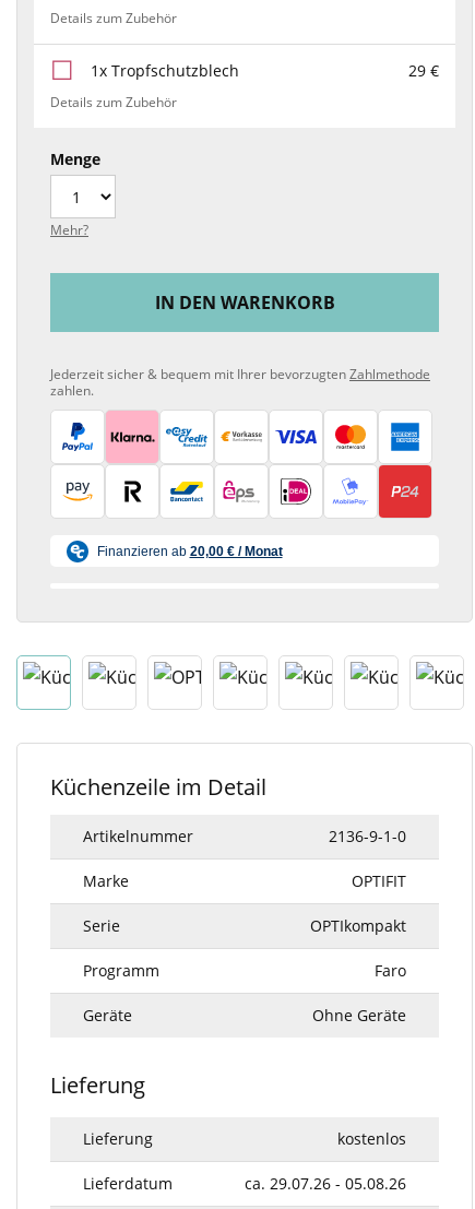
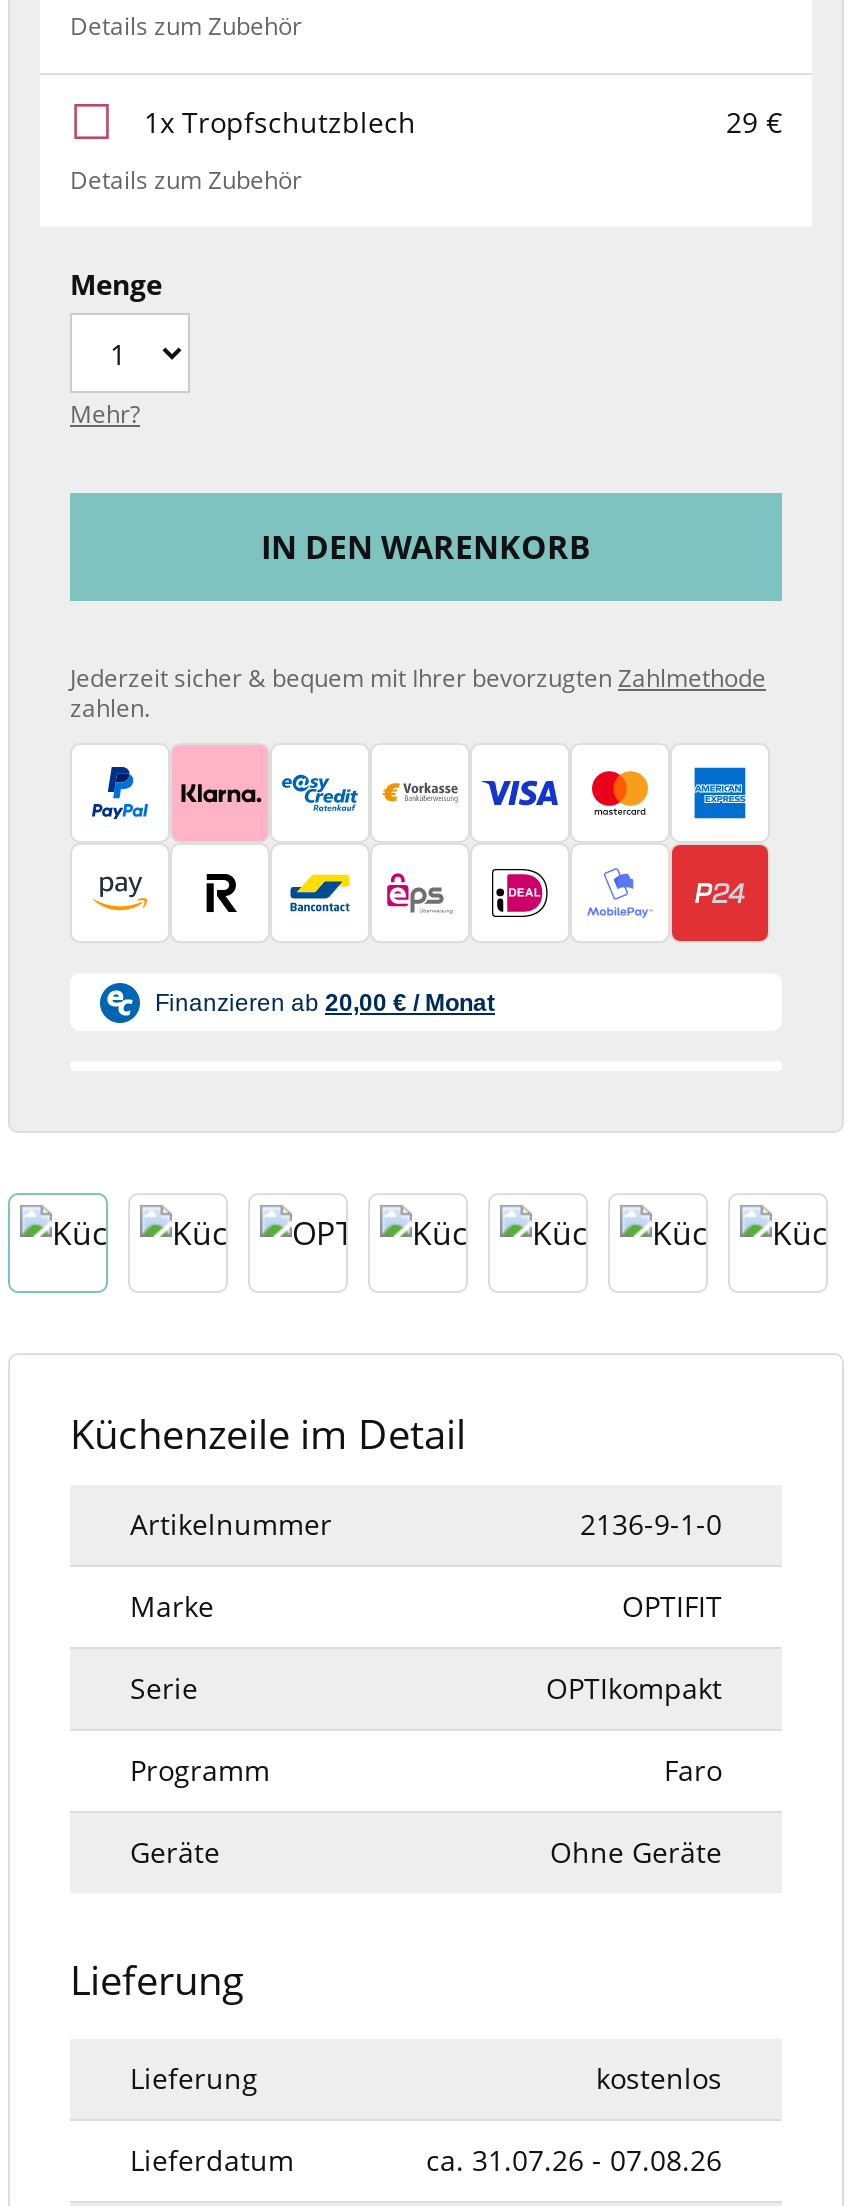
- ca. 29.07.26 - 05.08.26
+ ca. 31.07.26 - 07.08.26
